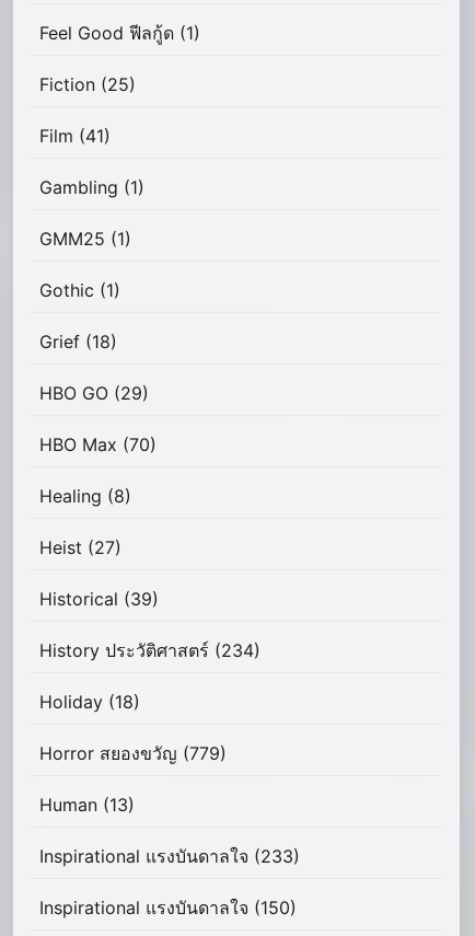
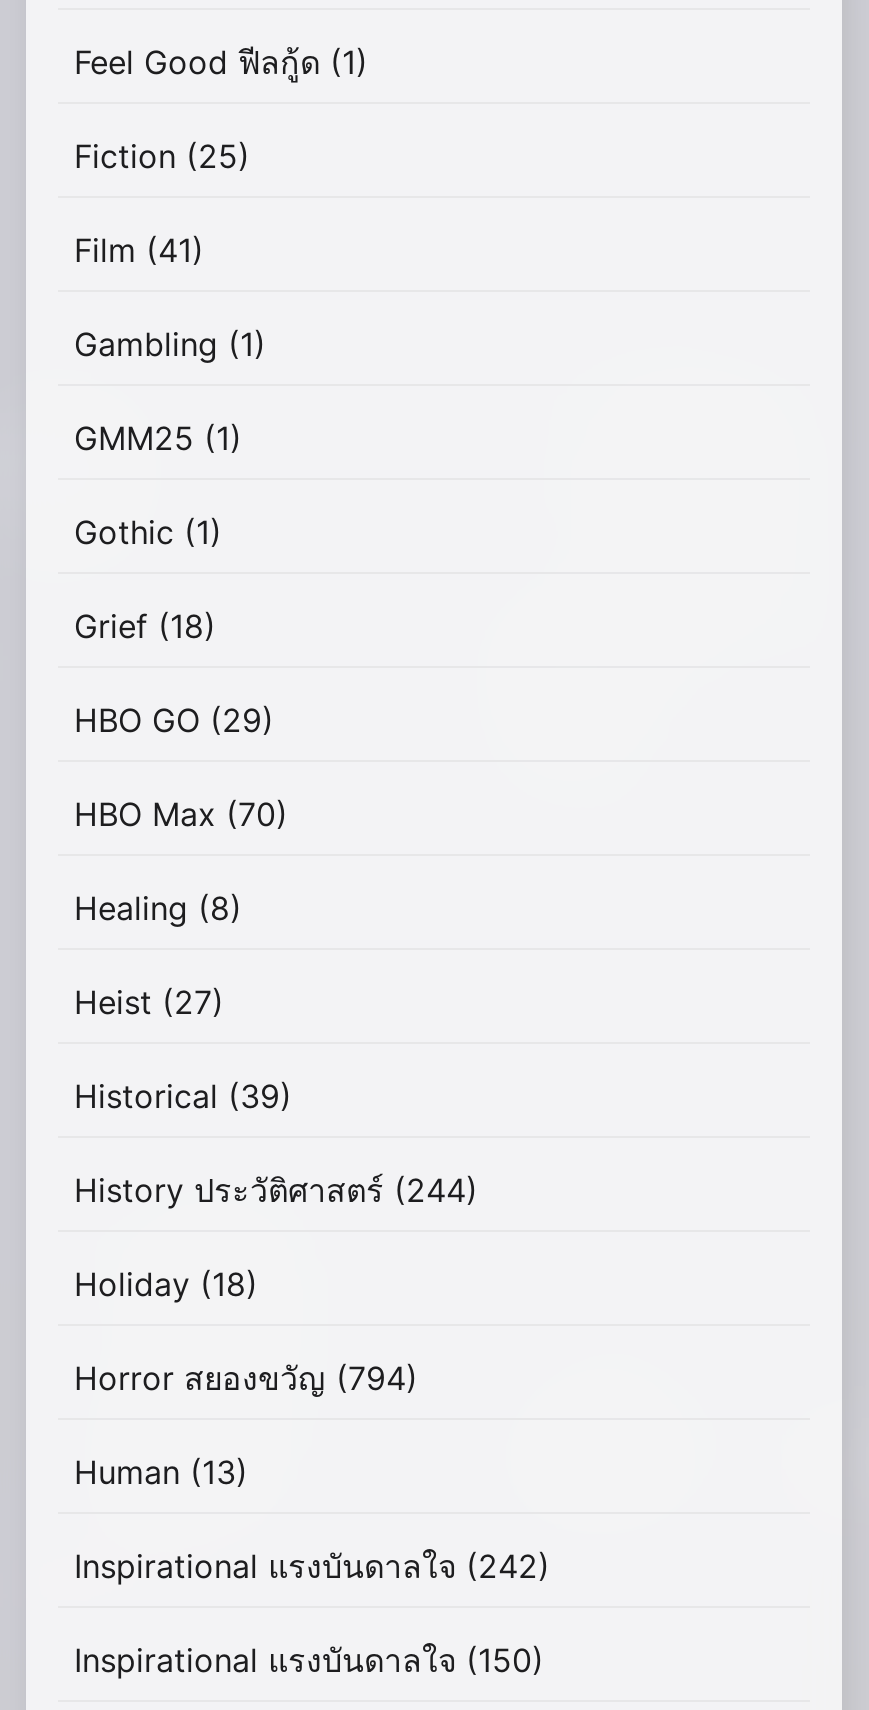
- History ประวัติศาสตร์(234)
+ History ประวัติศาสตร์(244)

- Horror สยองขวัญ(779)
+ Horror สยองขวัญ(794)

- Inspirational แรงบันดาลใจ(233)
+ Inspirational แรงบันดาลใจ(242)
